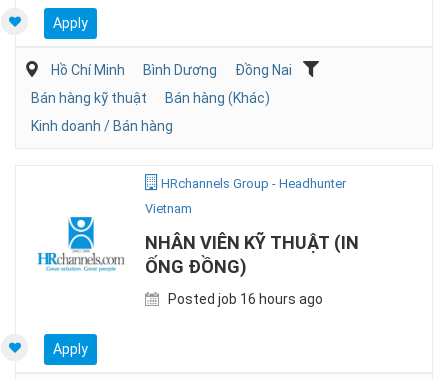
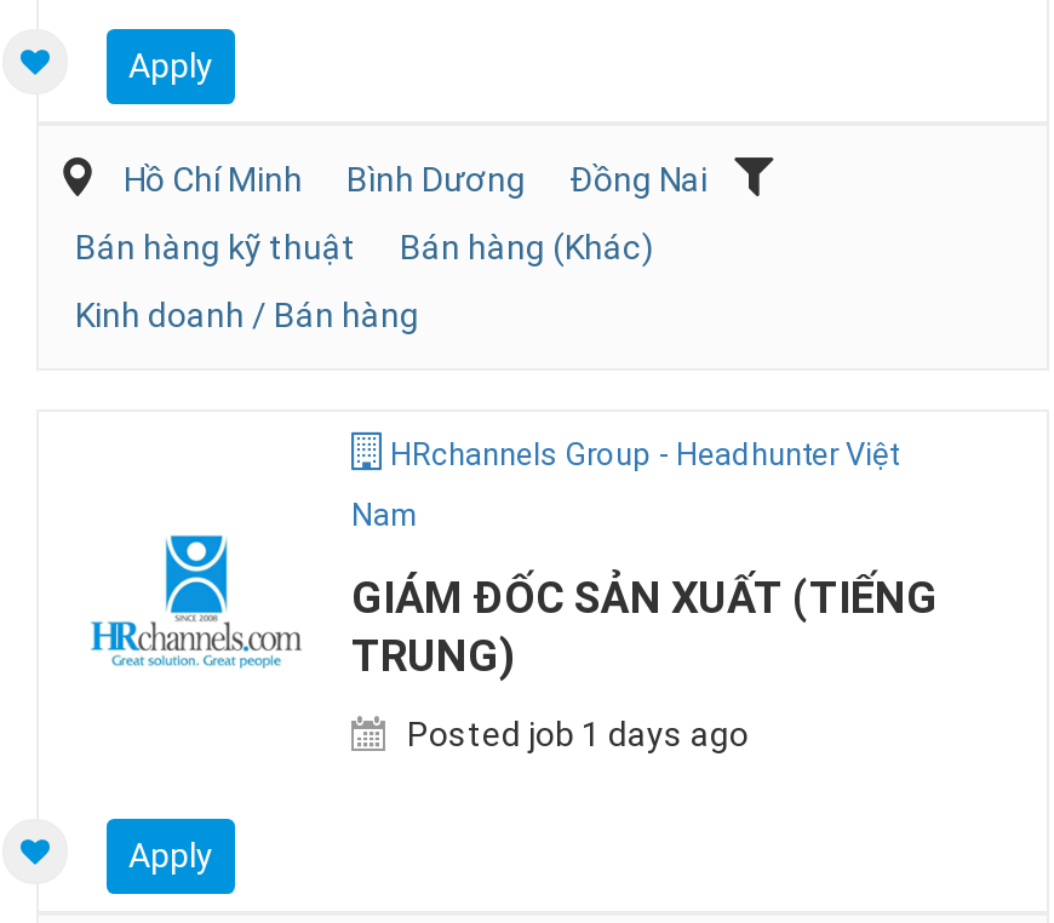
- HRchannels Group - Headhunter
+ HRchannels Group - Headhunter Việt

- Vietnam
+ Nam

- NHÂN VIÊN KỸ THUẬT (IN
- ỐNG ĐỒNG)
+ GIÁM ĐỐC SẢN XUẤT (TIẾNG
+ TRUNG)

- Posted job 16 hours ago
+ Posted job 1 days ago
